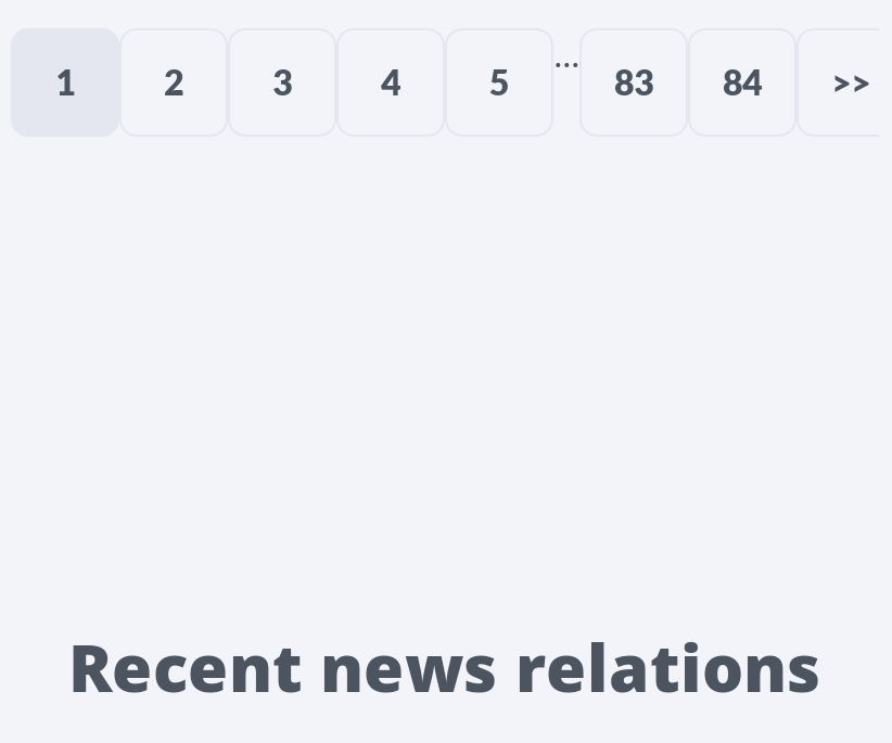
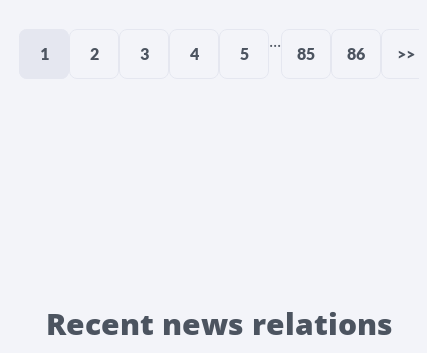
- 83
+ 85

- 84
+ 86
